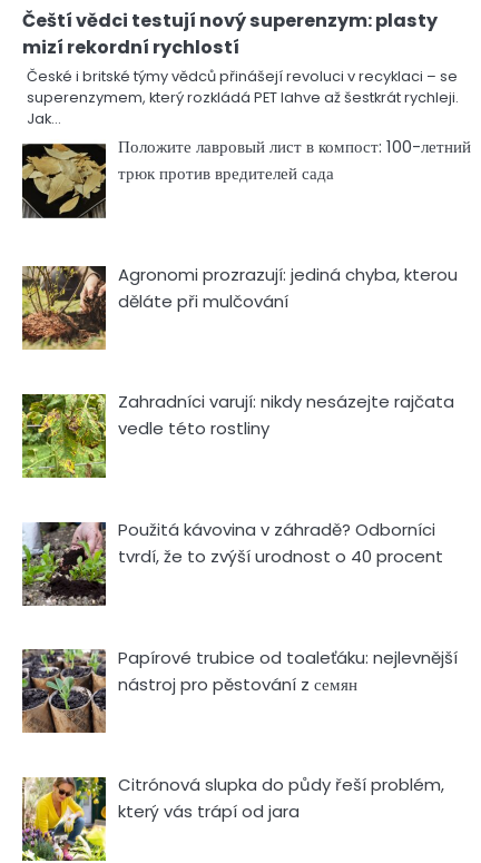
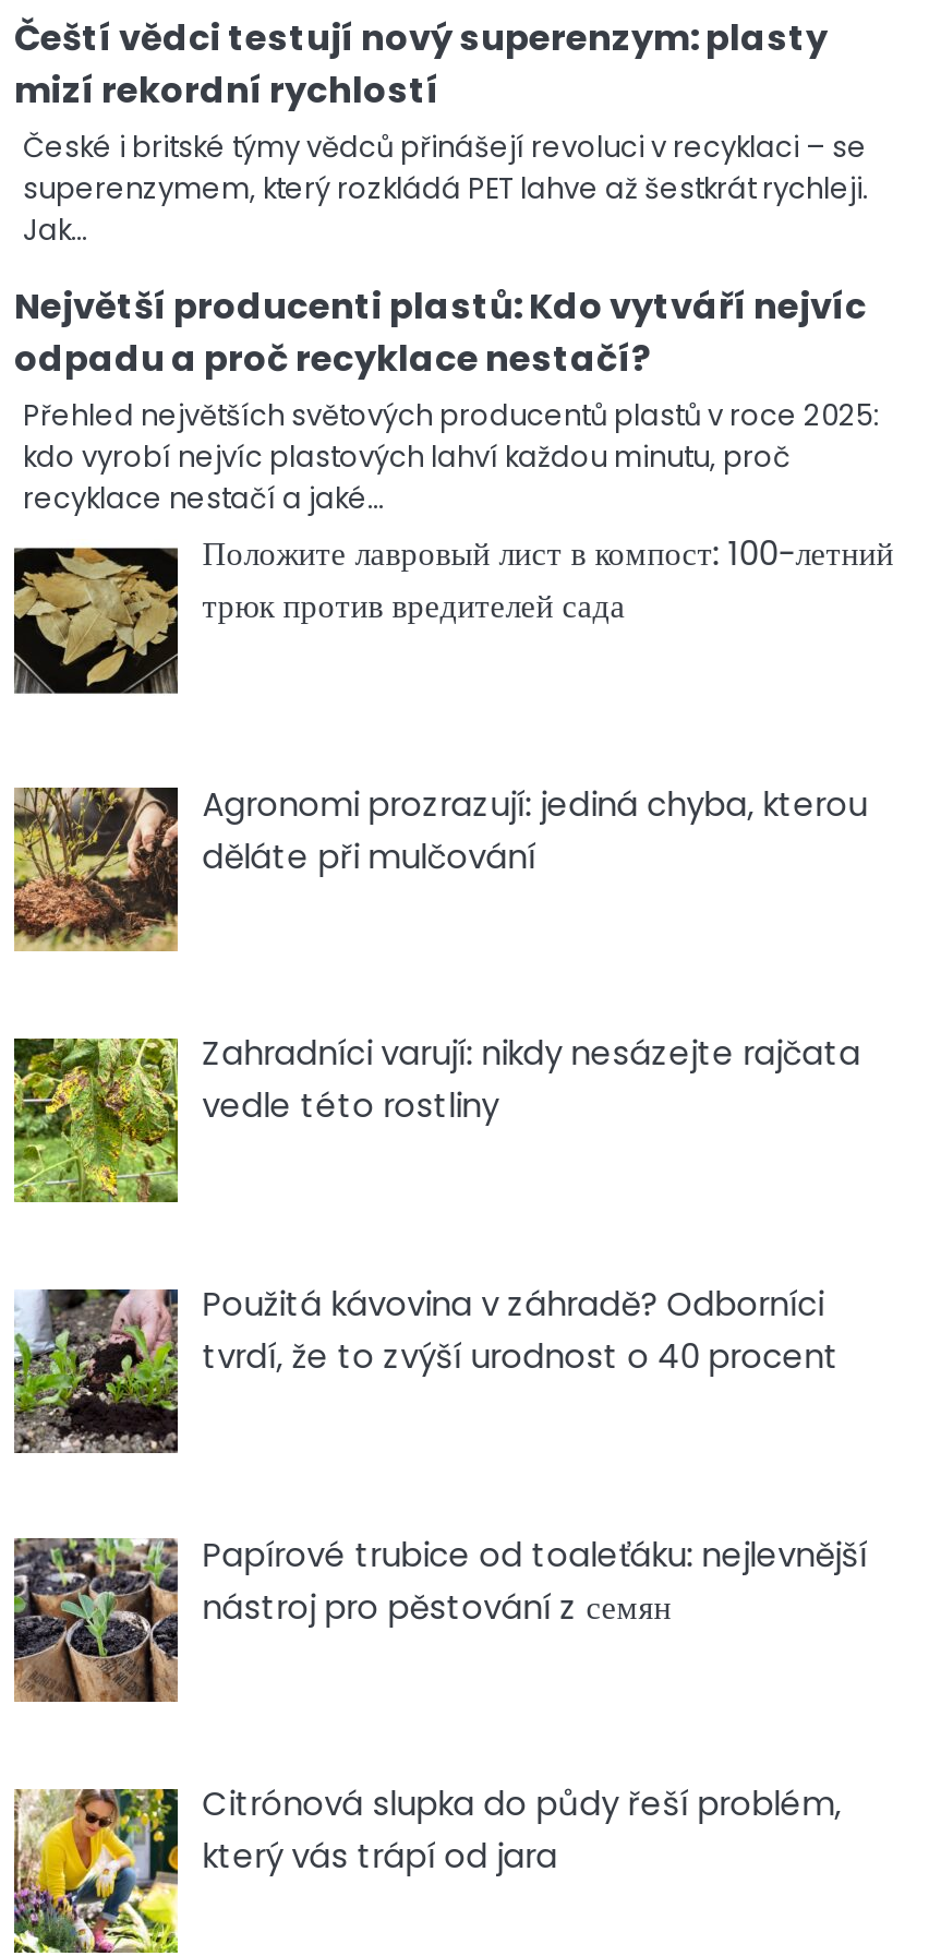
+ Největší producenti plastů: Kdo vytváří nejvíc
+ odpadu a proč recyklace nestačí?
+ Přehled největších světových producentů plastů v roce 2025:
+ kdo vyrobí nejvíc plastových lahví každou minutu, proč
+ recyklace nestačí a jaké…
